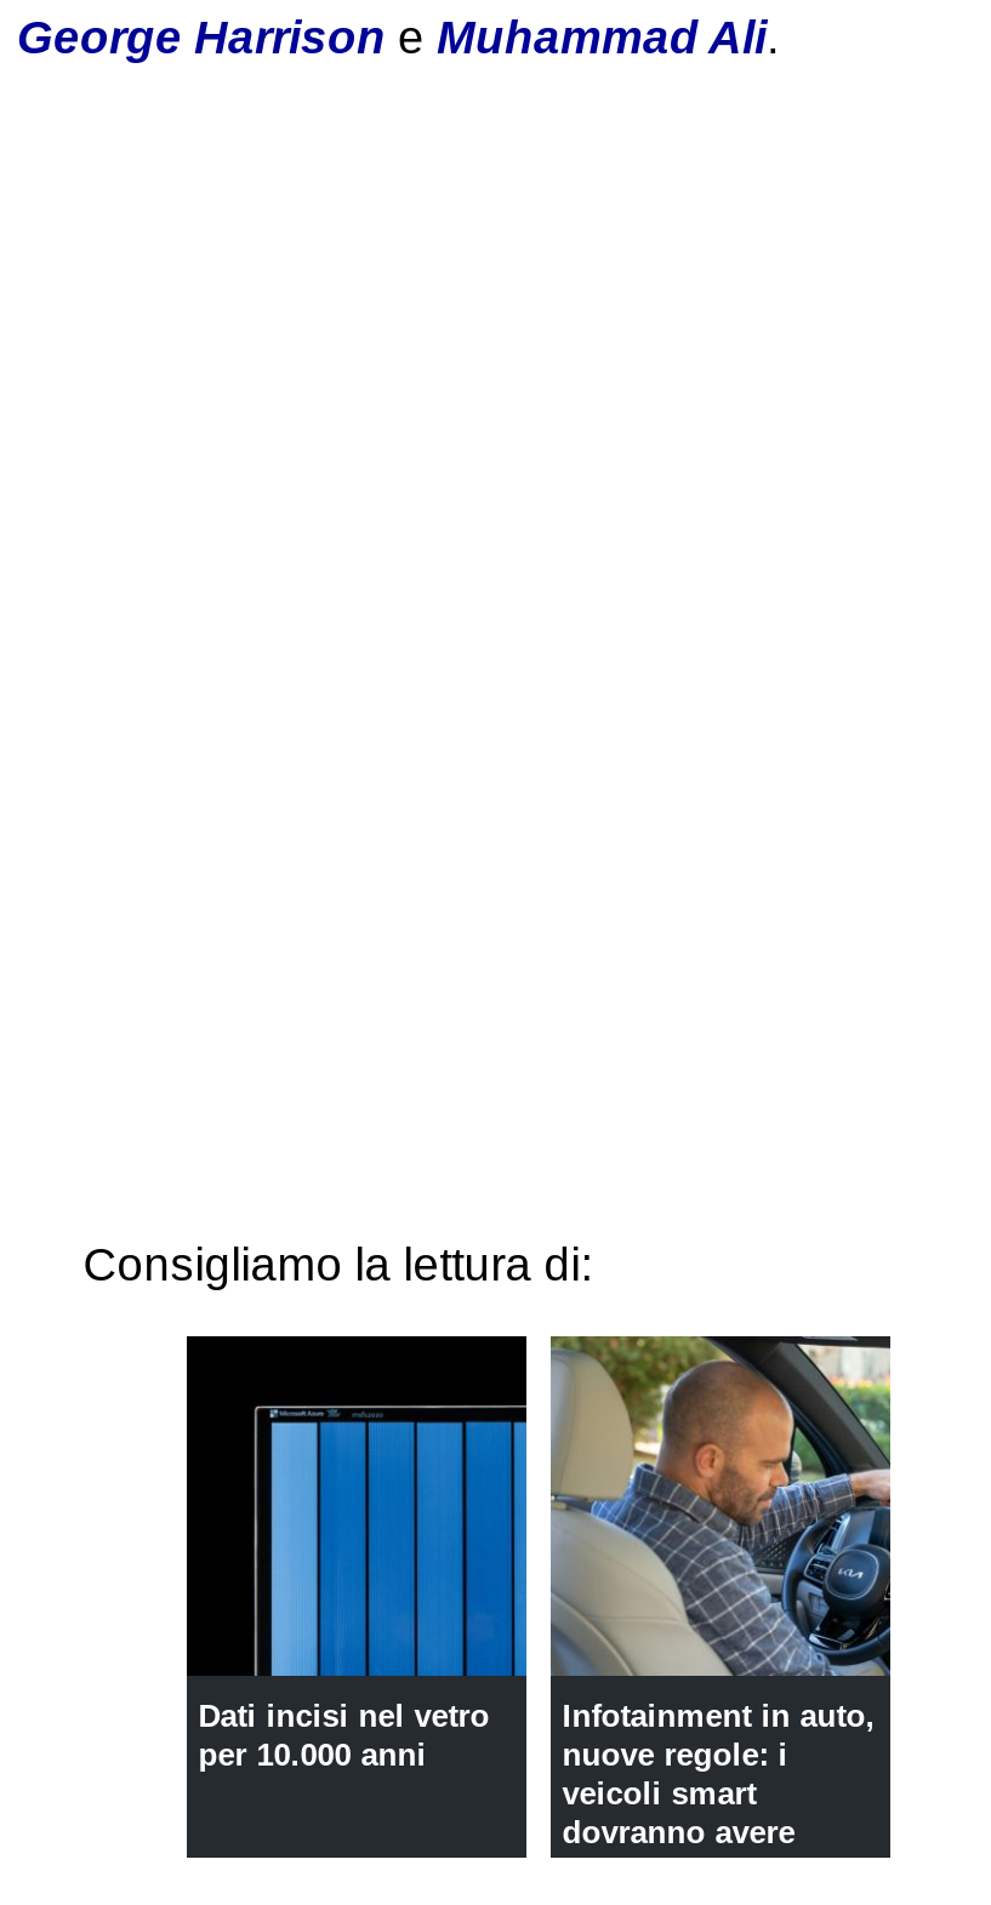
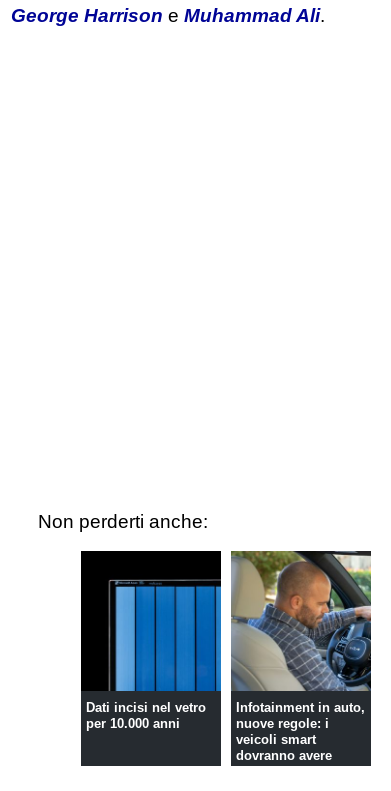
- Consigliamo la lettura di:
+ Non perderti anche:
